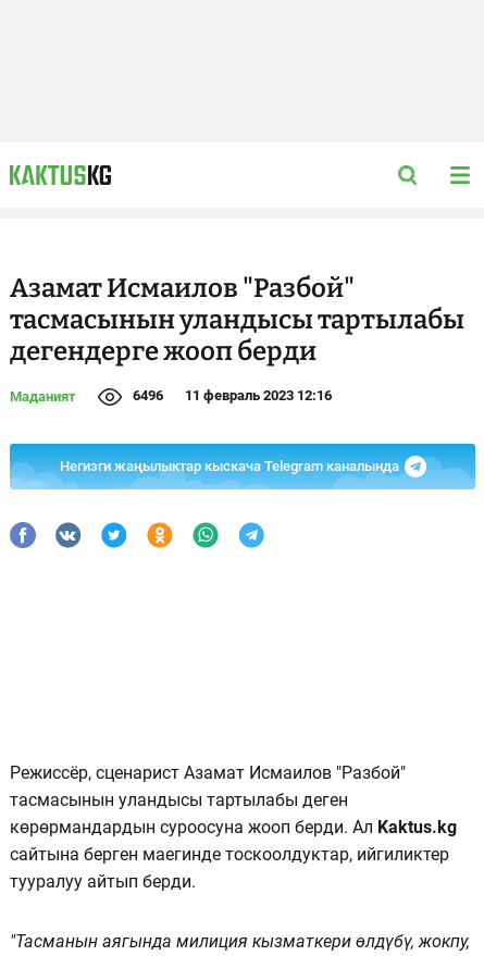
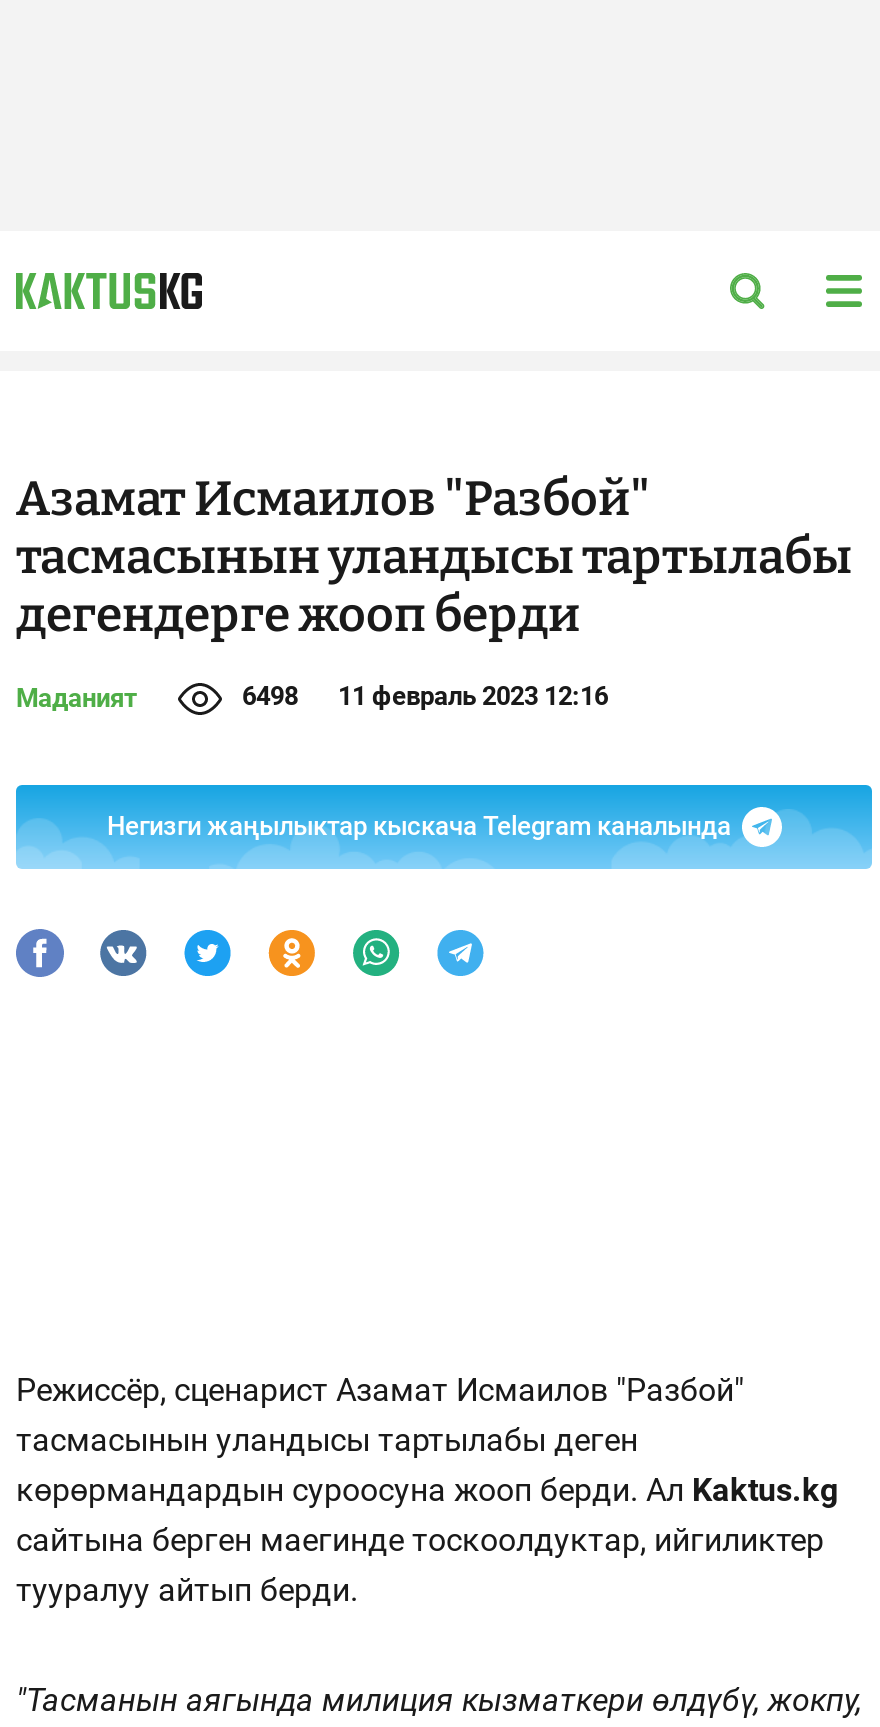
- 6496 11 февраль 2023 12:16
+ 6498 11 февраль 2023 12:16
